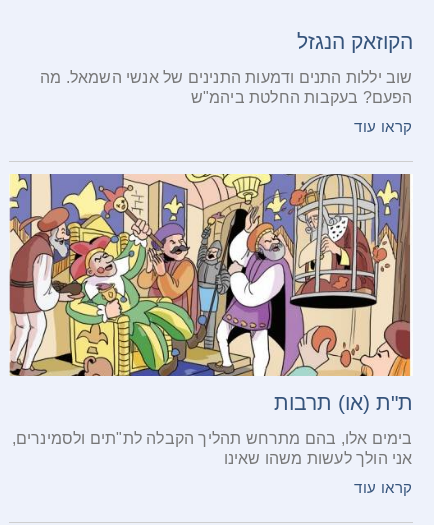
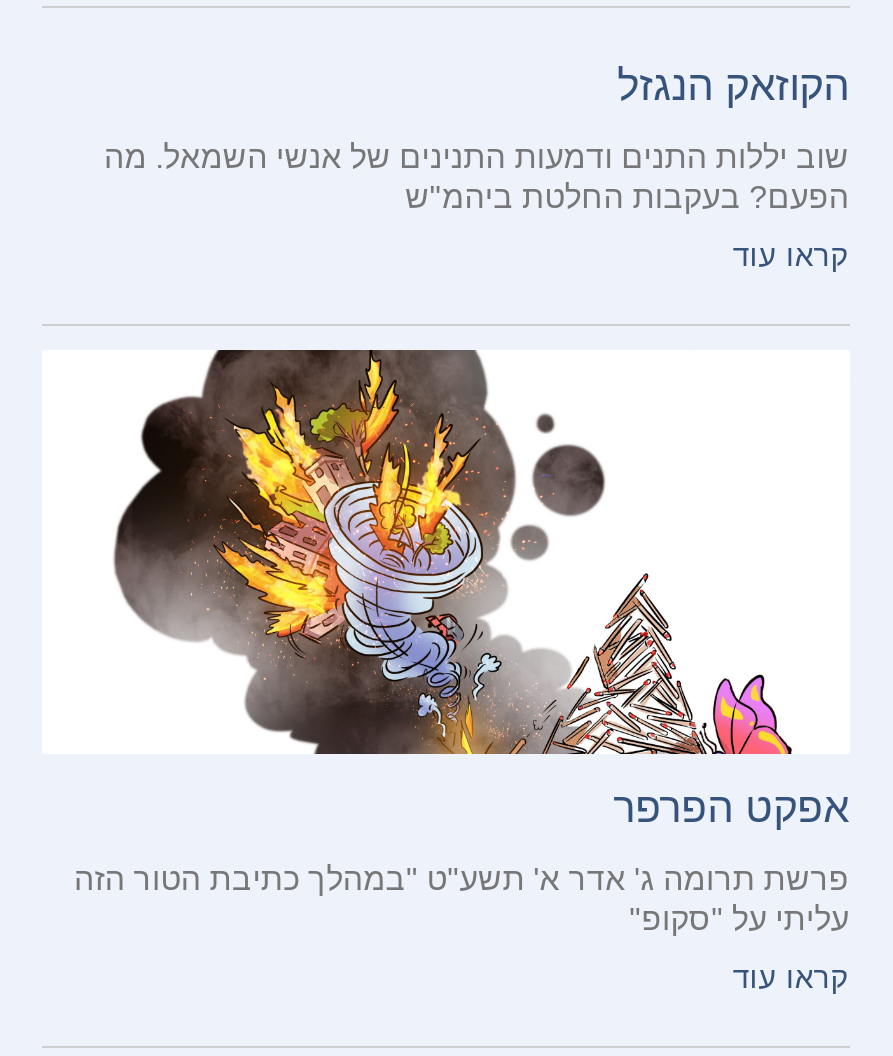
- [image]
- ת"ת (או) תרבות
+ [image]
+ אפקט הפרפר

- בימים אלו, בהם מתרחש תהליך הקבלה לת"תים ולסמינרים,
- אני הולך לעשות משהו שאינו
+ פרשת תרומה ג' אדר א' תשע"ט "במהלך כתיבת הטור הזה
+ עליתי על "סקופ"
